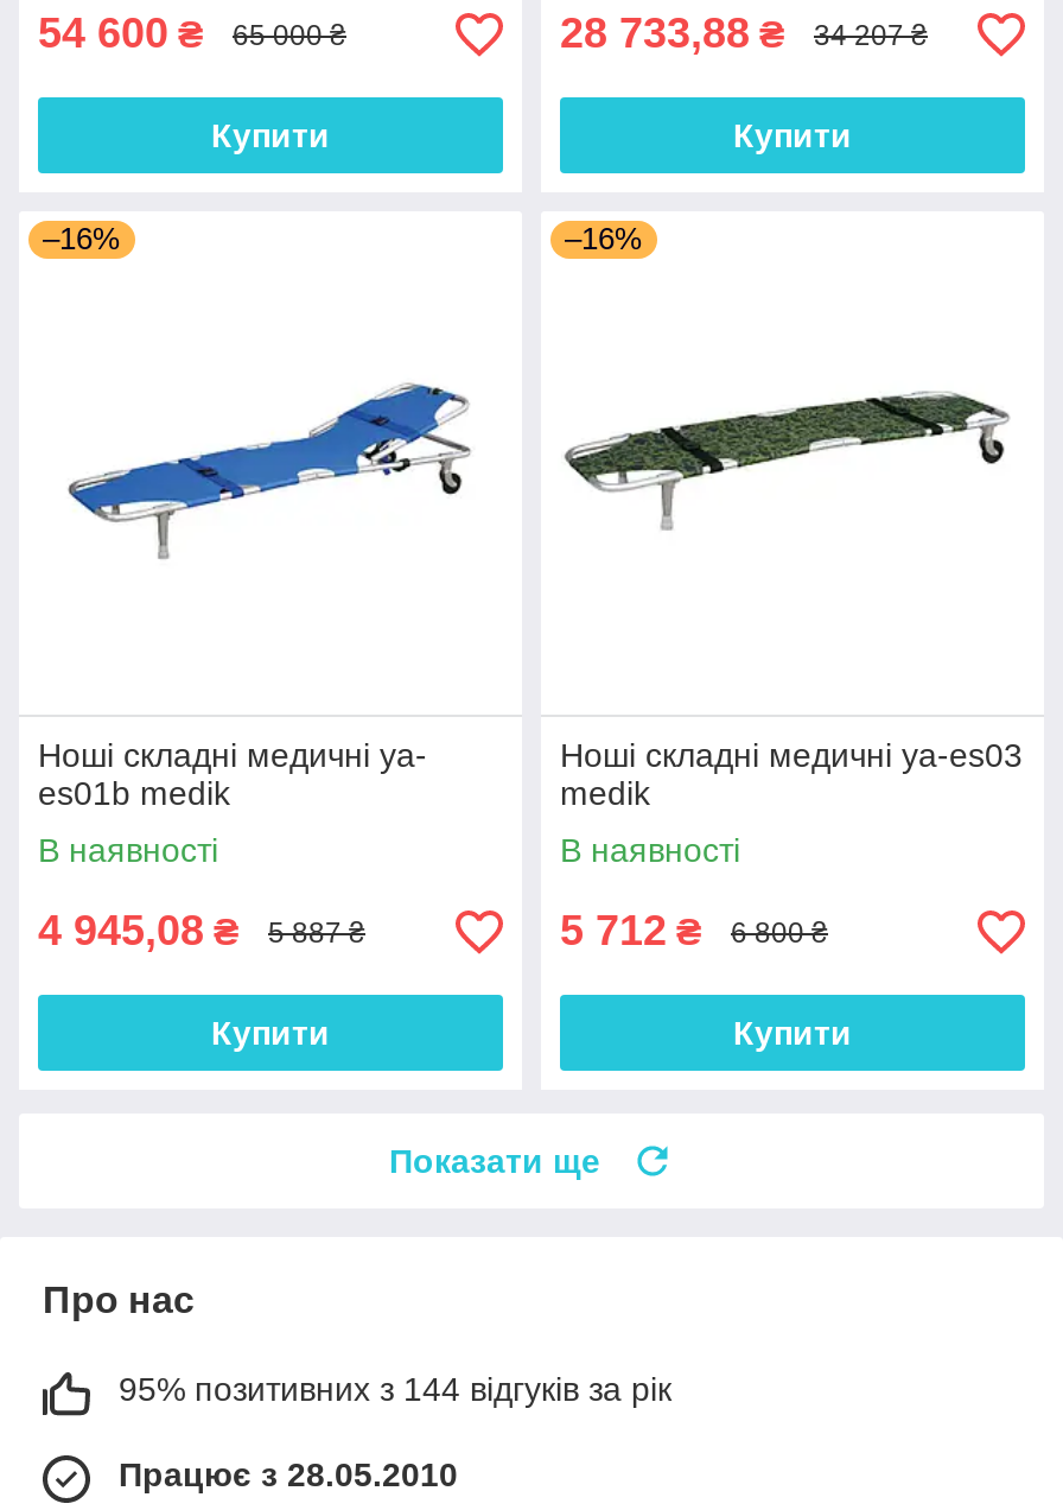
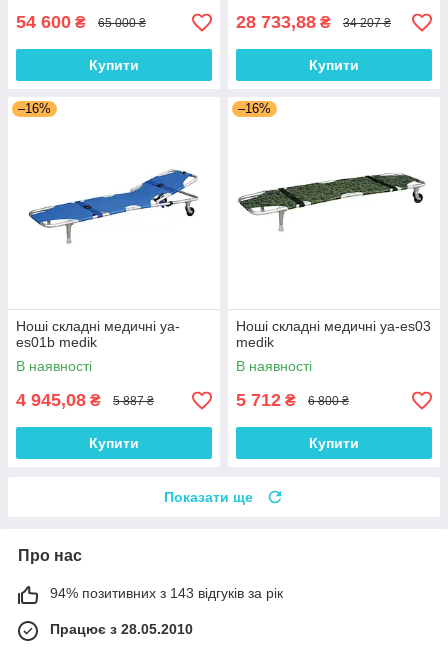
- 95% позитивних з 144 відгуків за рік
+ 94% позитивних з 143 відгуків за рік
